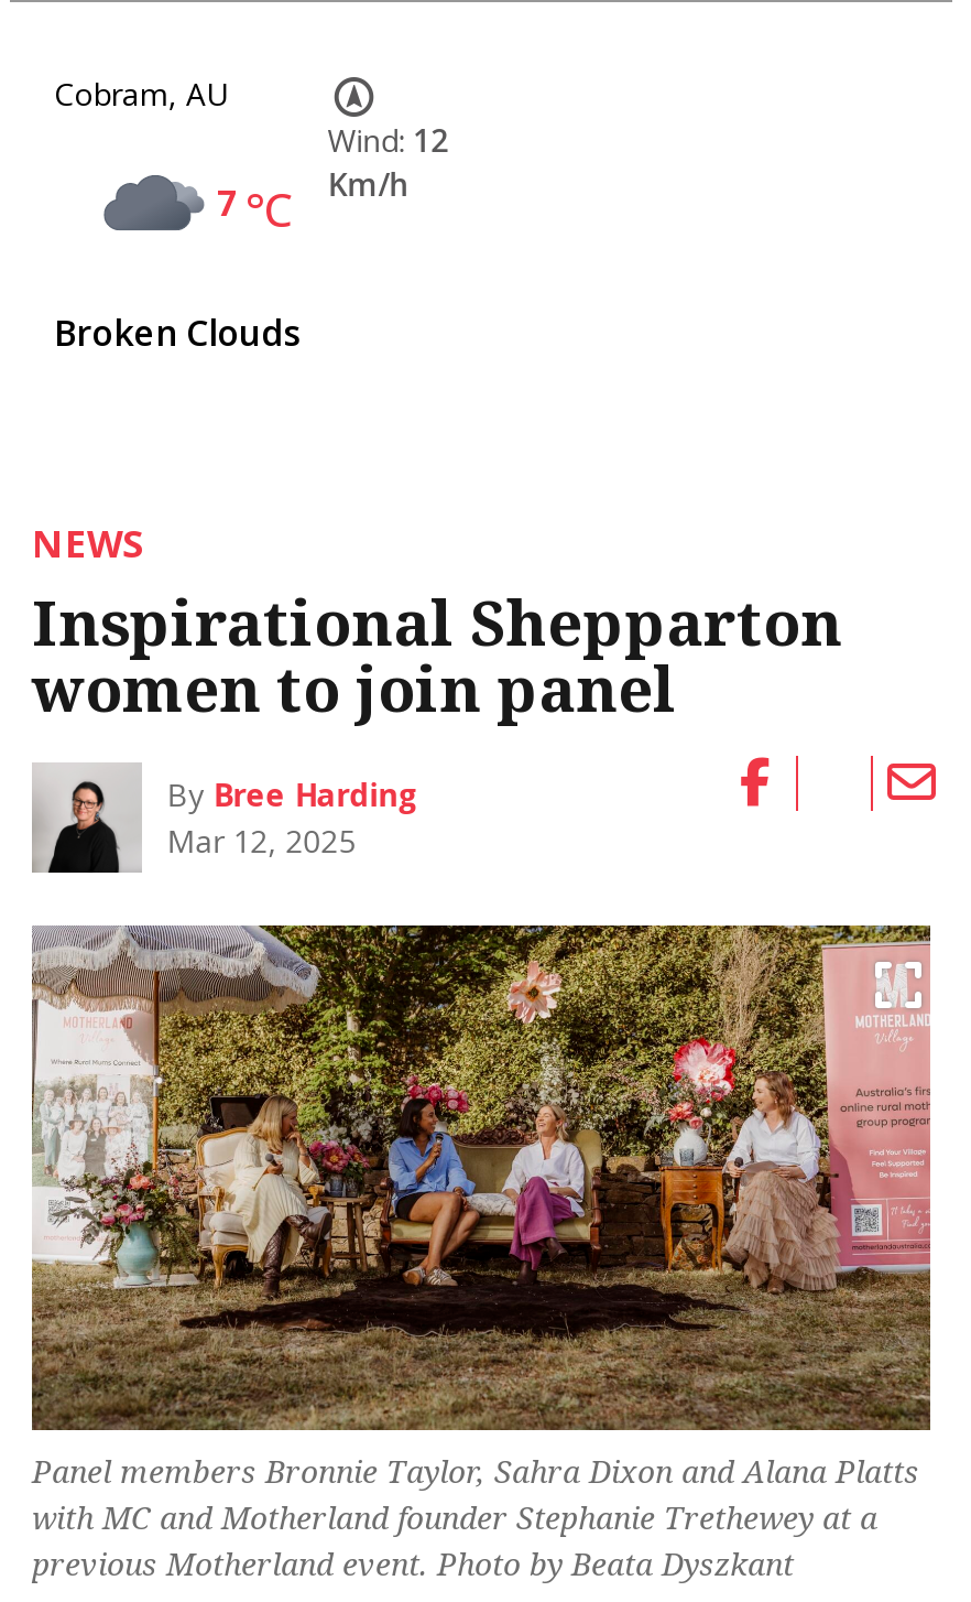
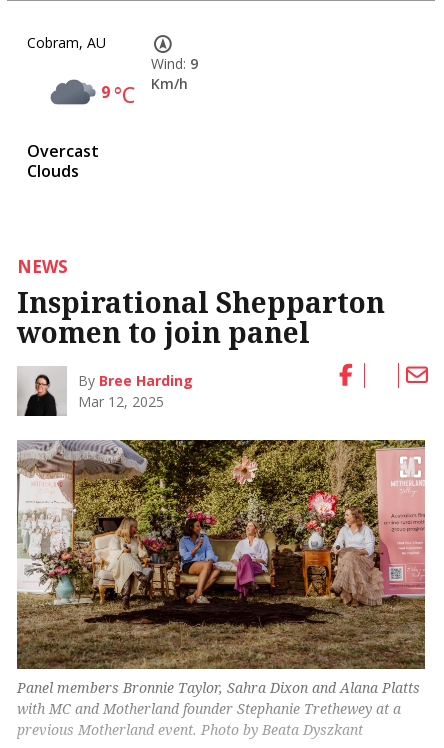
- Wind: 12
+ Wind: 9

- 7 °C Km/h
+ 9 °C Km/h

- Broken Clouds
+ Overcast
+ Clouds
